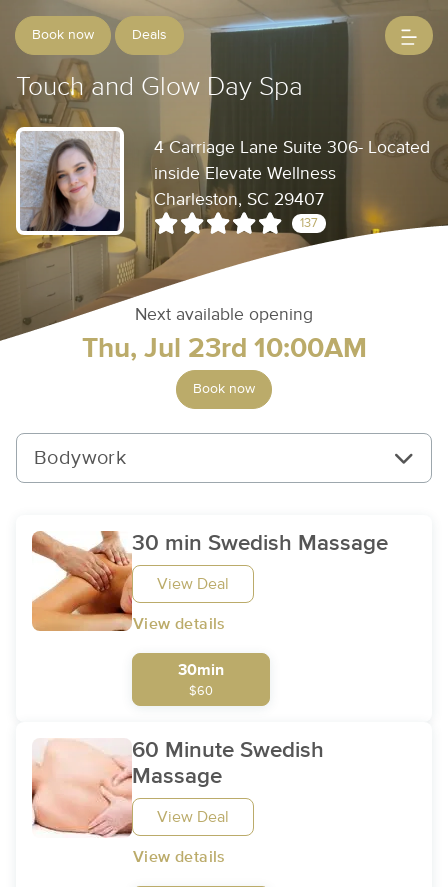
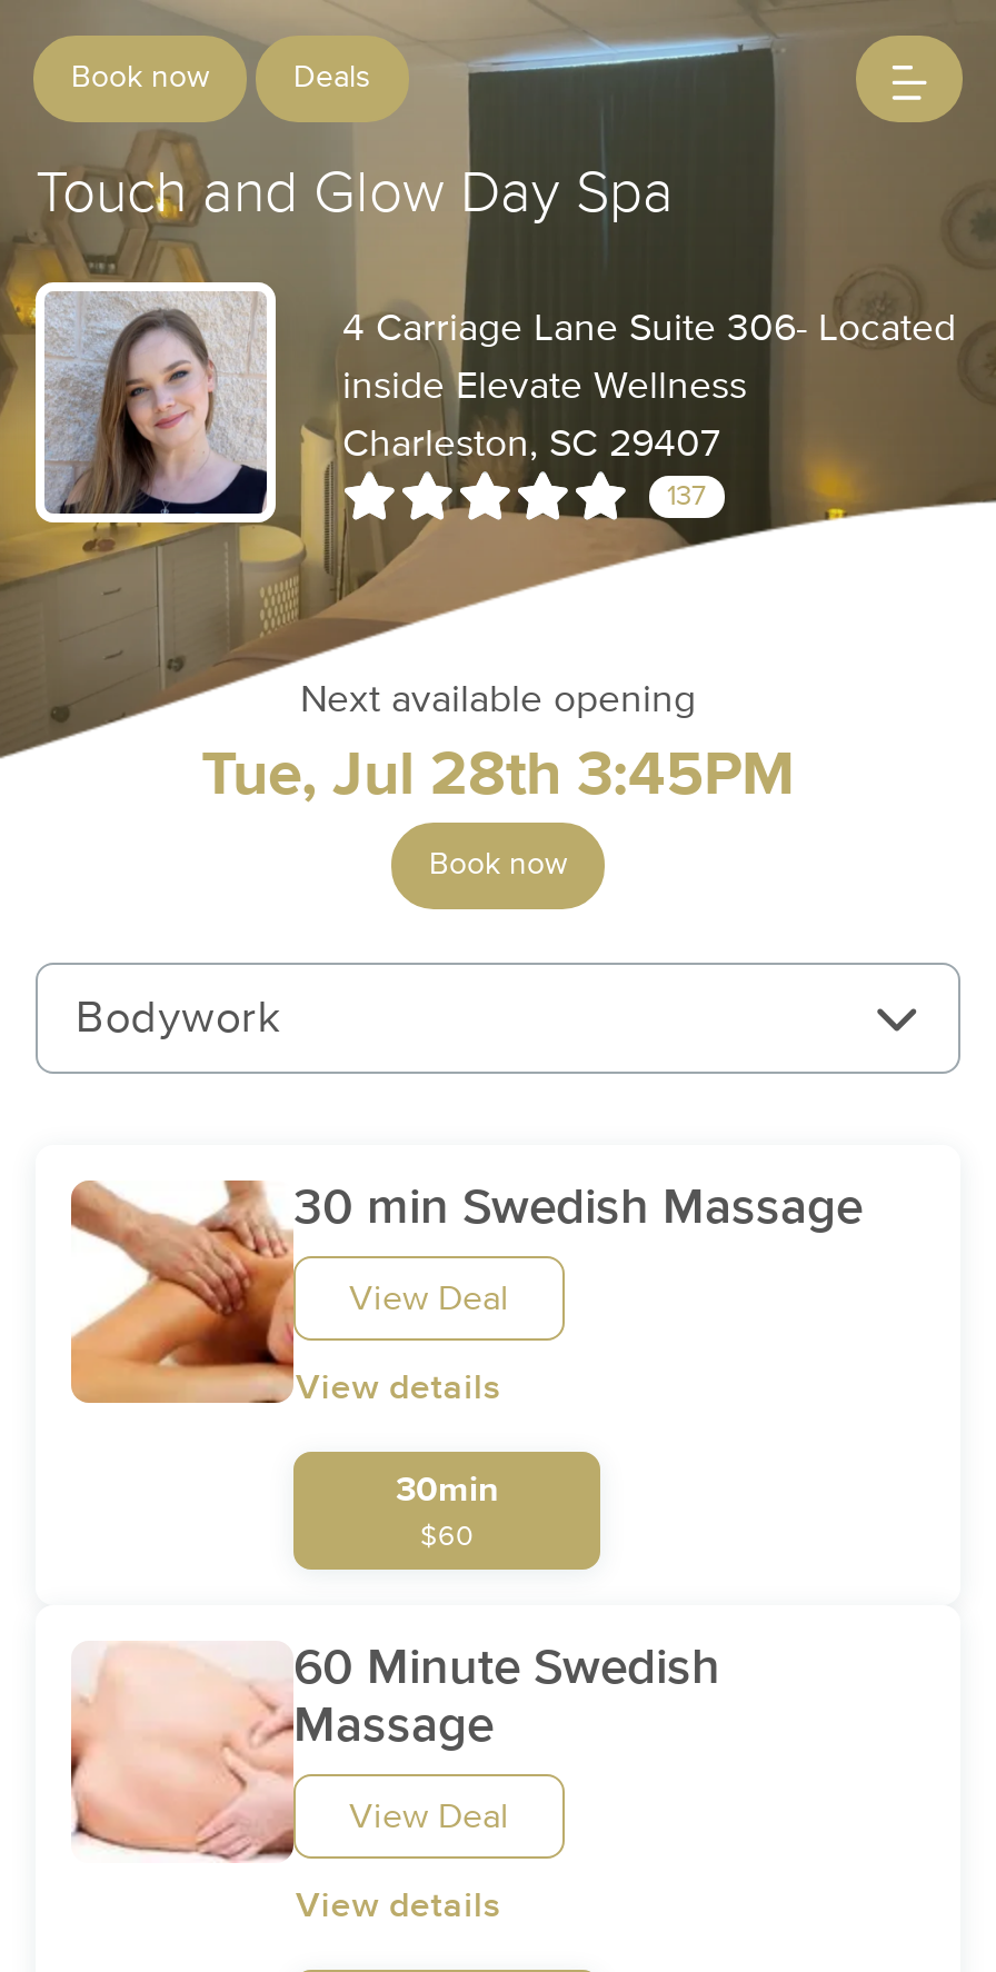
- Thu, Jul 23rd 10:00AM
+ Tue, Jul 28th 3:45PM
